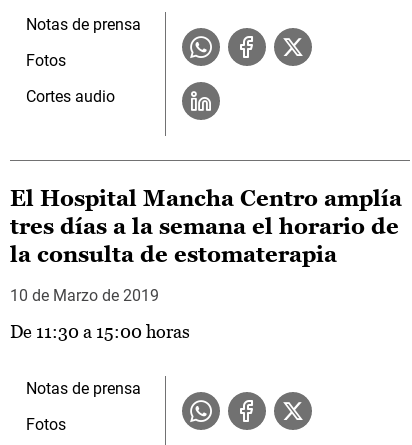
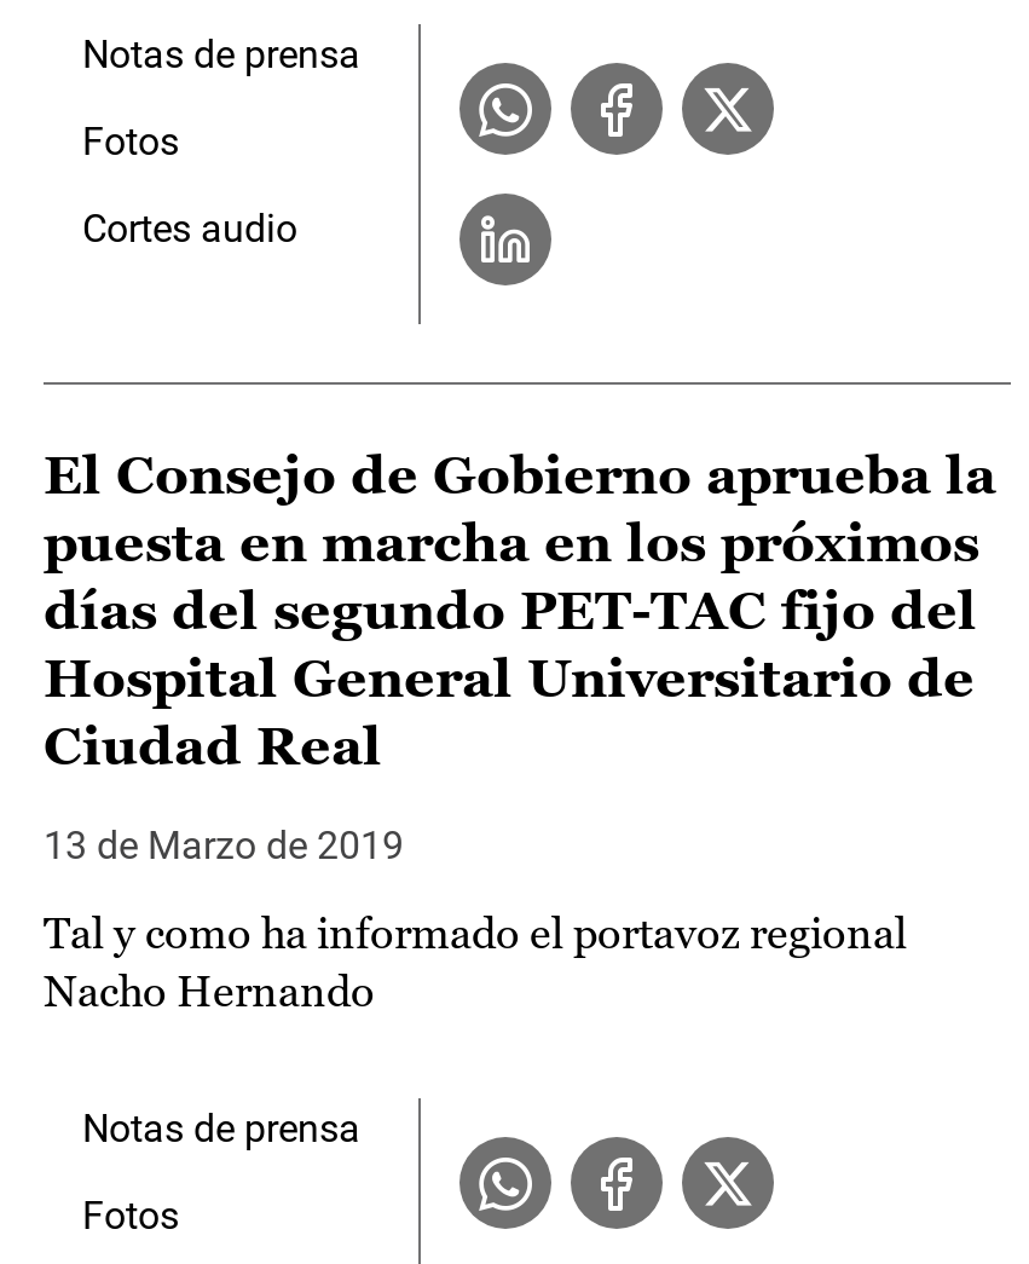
- El Hospital Mancha Centro amplía
- tres días a la semana el horario de
- la consulta de estomaterapia
+ El Consejo de Gobierno aprueba la
+ puesta en marcha en los próximos
+ días del segundo PET-TAC fijo del
+ Hospital General Universitario de
+ Ciudad Real

- 10 de Marzo de 2019
+ 13 de Marzo de 2019

- De 11:30 a 15:00 horas
+ Tal y como ha informado el portavoz regional
+ Nacho Hernando
